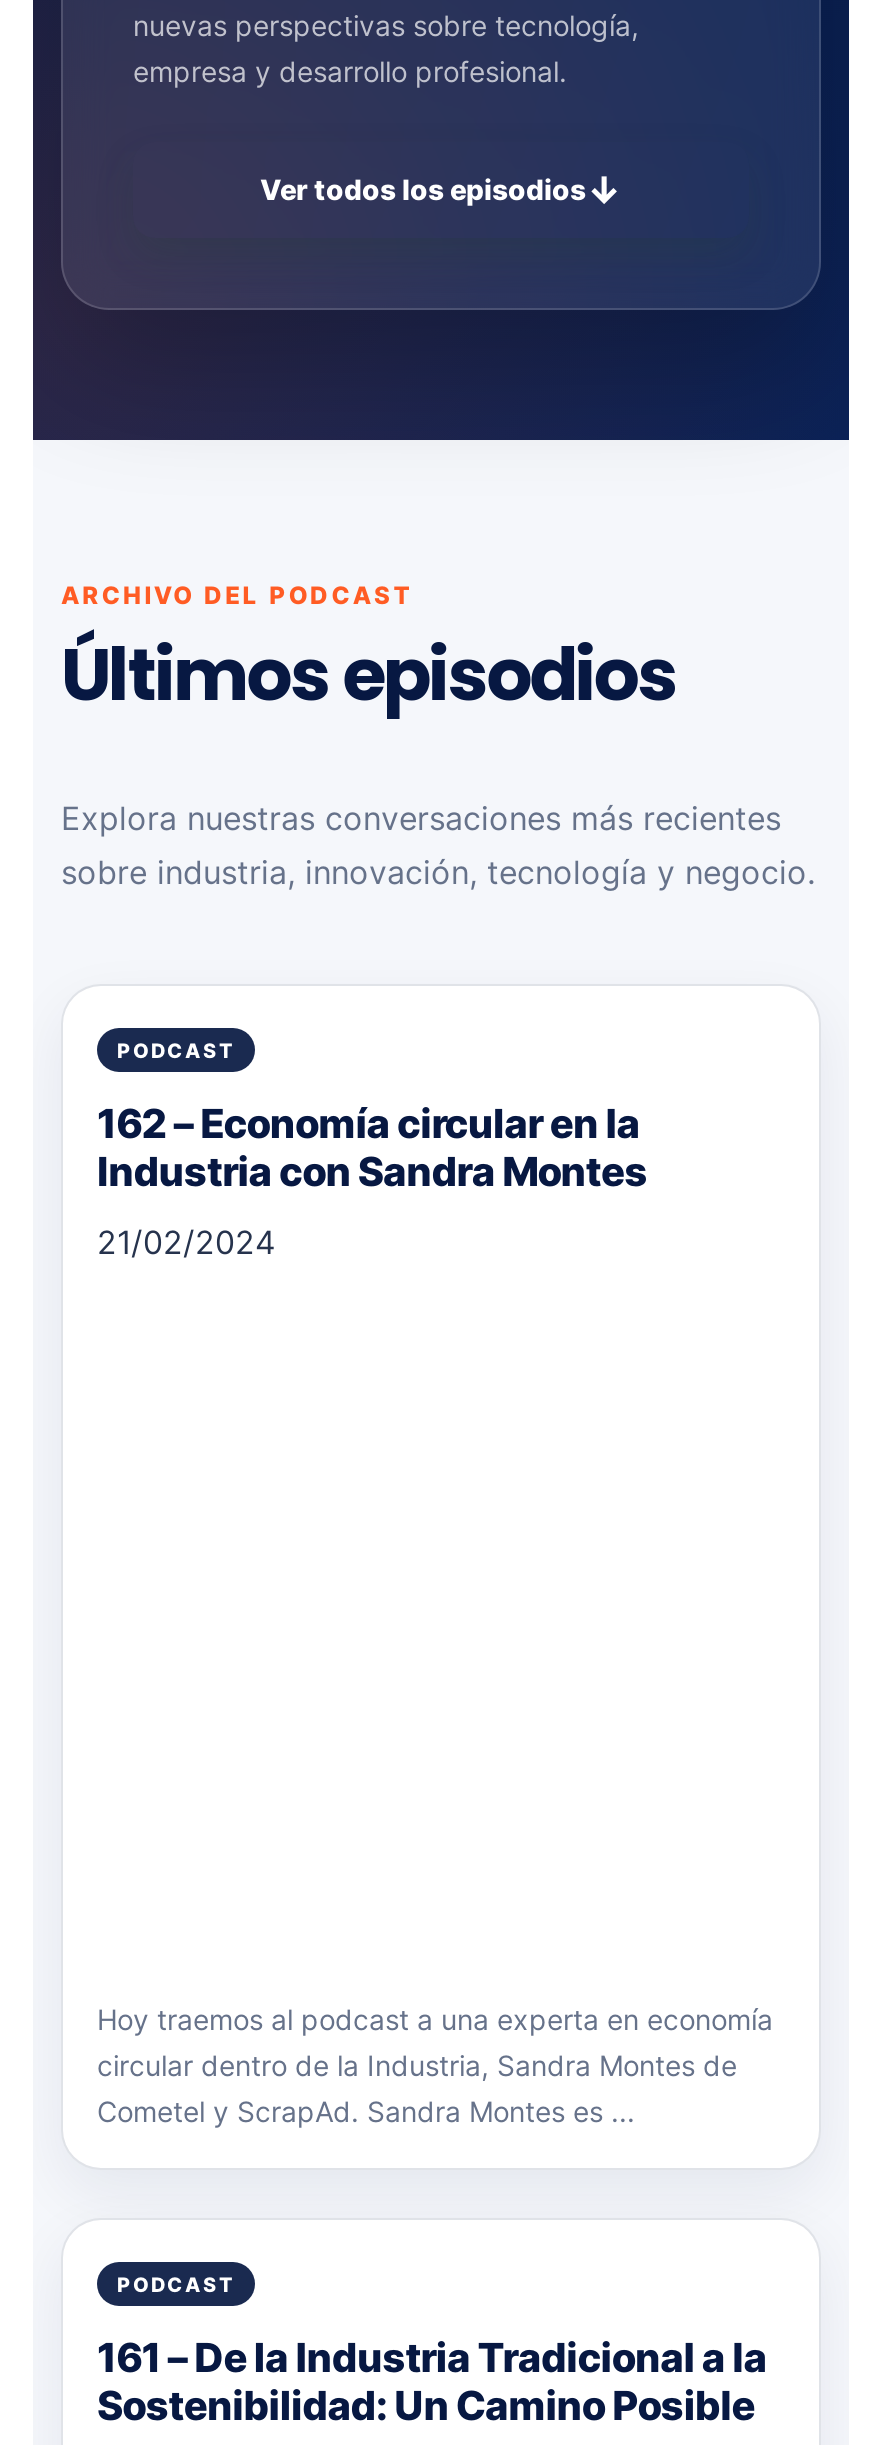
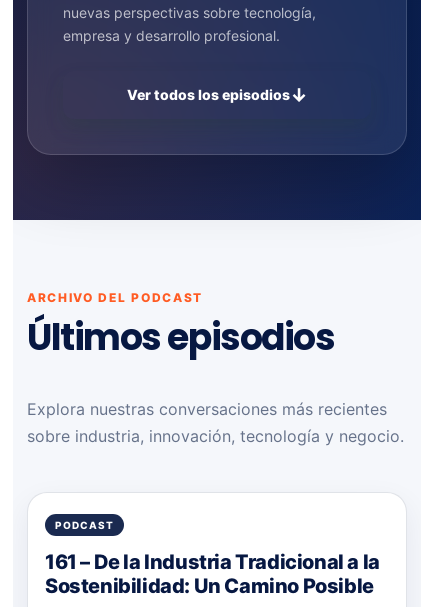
- 162 – Economía circular en la
- Industria con Sandra Montes
- 21/02/2024

- Hoy traemos al podcast a una experta en economía
- circular dentro de la Industria, Sandra Montes de
- Cometel y ScrapAd. Sandra Montes es ...
